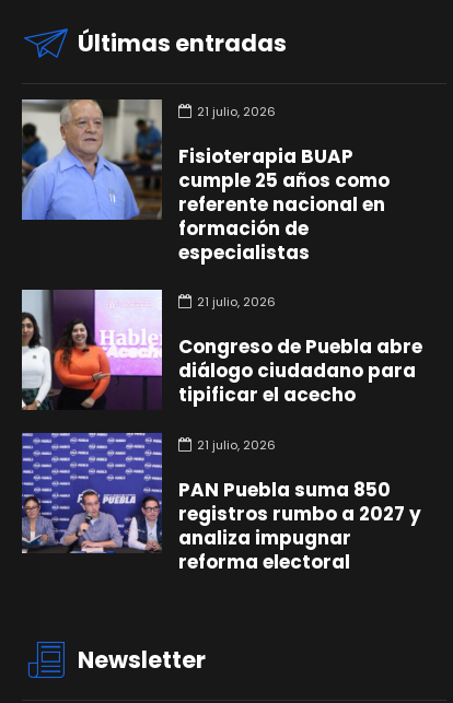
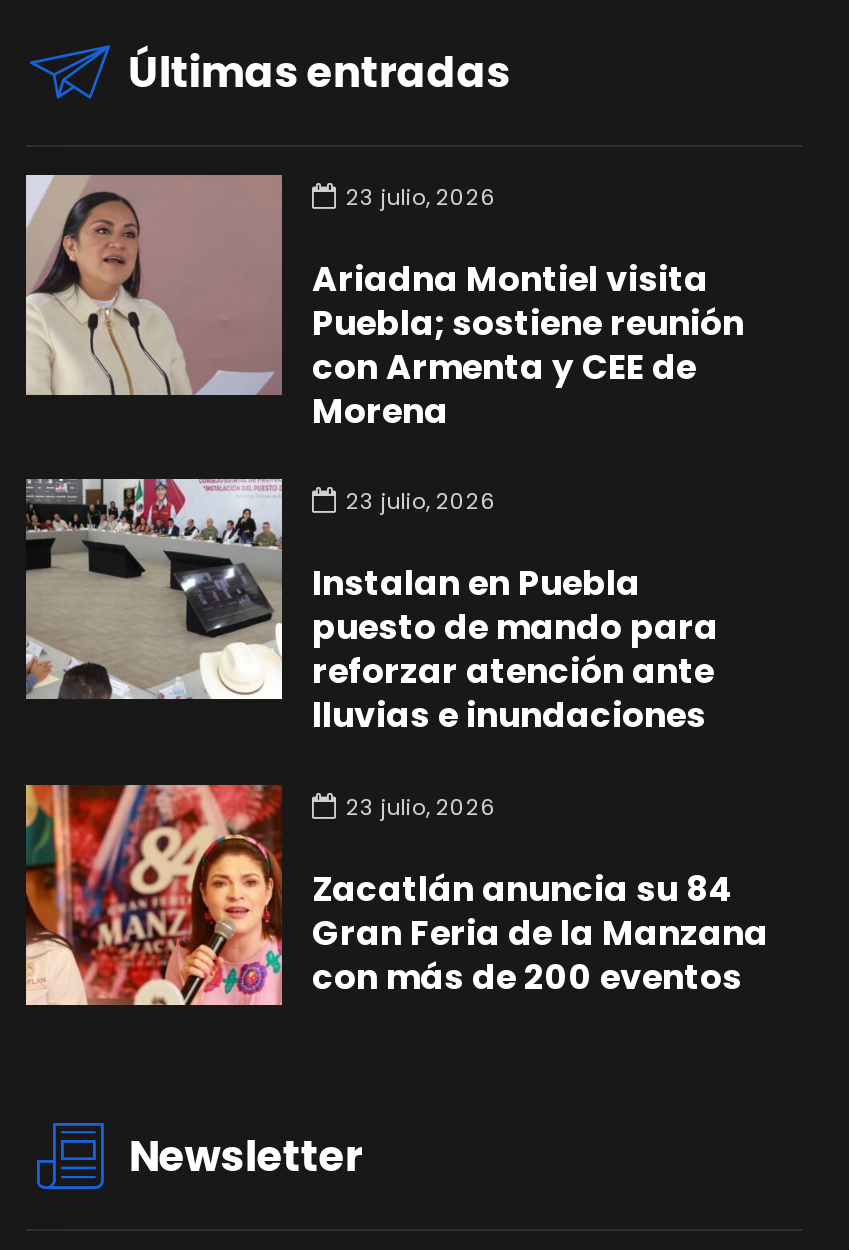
- [image]
- Fisioterapia BUAP
- cumple 25 años como
- referente nacional en
- formación de
- especialistas
+ [image]
+ Ariadna Montiel visita
+ Puebla; sostiene reunión
+ con Armenta y CEE de
+ Morena

- 21 julio, 2026
+ 23 julio, 2026

- [image]
- Congreso de Puebla abre
- diálogo ciudadano para
- tipificar el acecho
+ [image]
+ Instalan en Puebla
+ puesto de mando para
+ reforzar atención ante
+ lluvias e inundaciones

- 21 julio, 2026
+ 23 julio, 2026

- [image]
- PAN Puebla suma 850
- registros rumbo a 2027 y
- analiza impugnar
- reforma electoral
+ [image]
+ Zacatlán anuncia su 84
+ Gran Feria de la Manzana
+ con más de 200 eventos

- 21 julio, 2026
+ 23 julio, 2026
